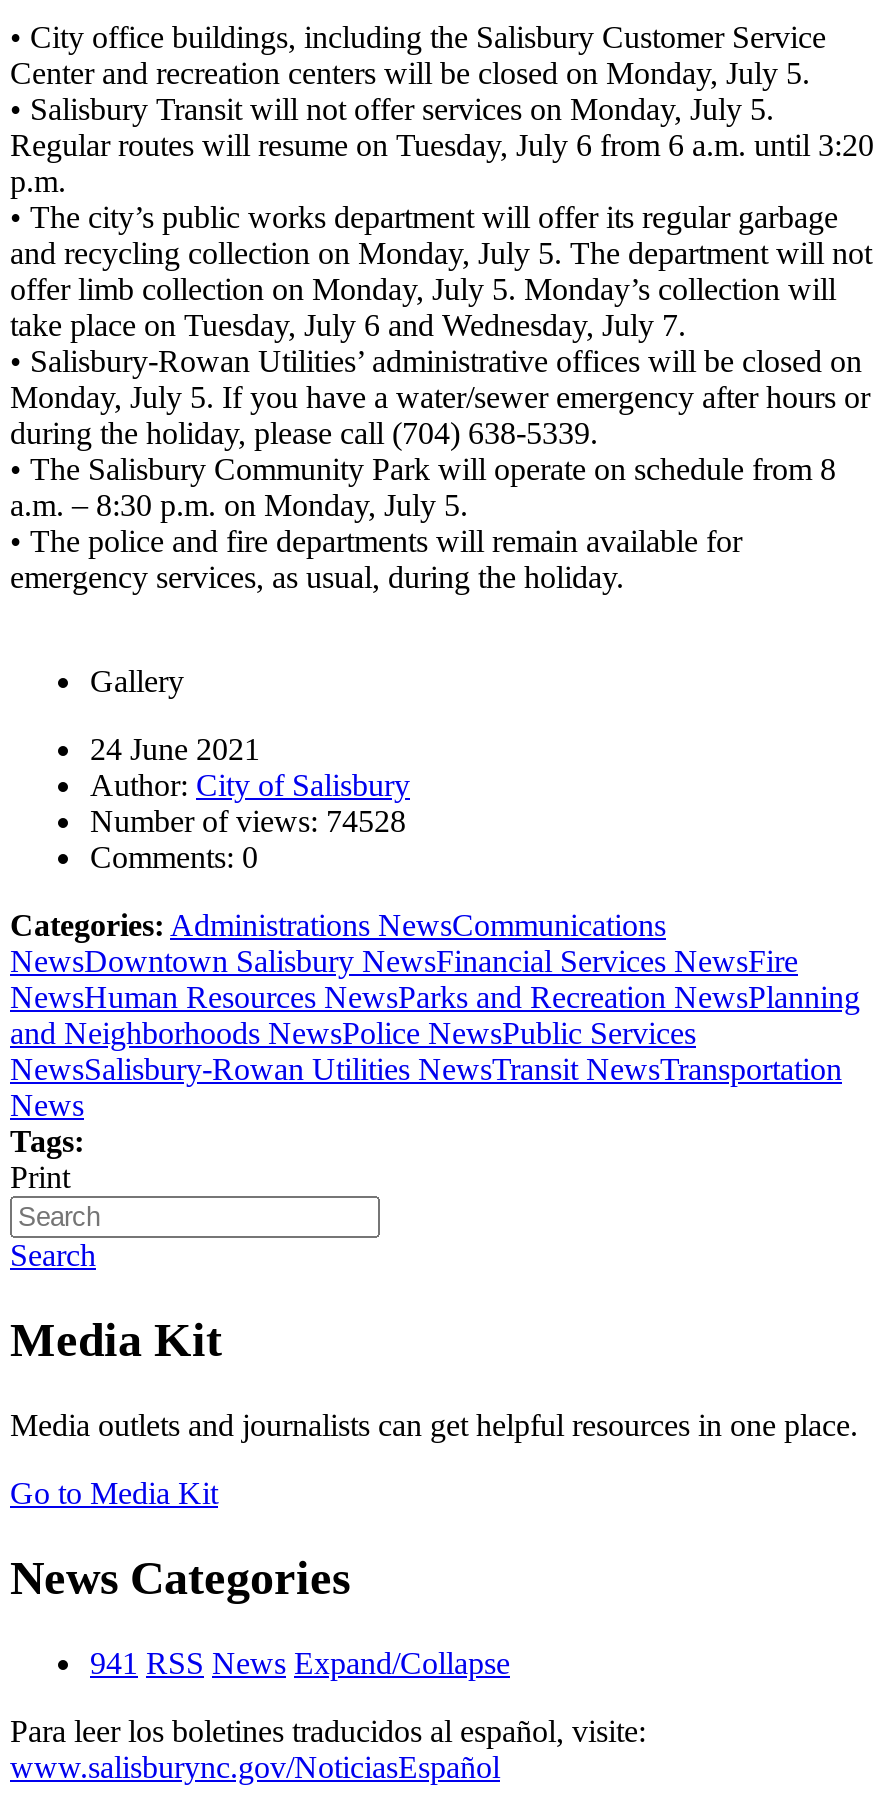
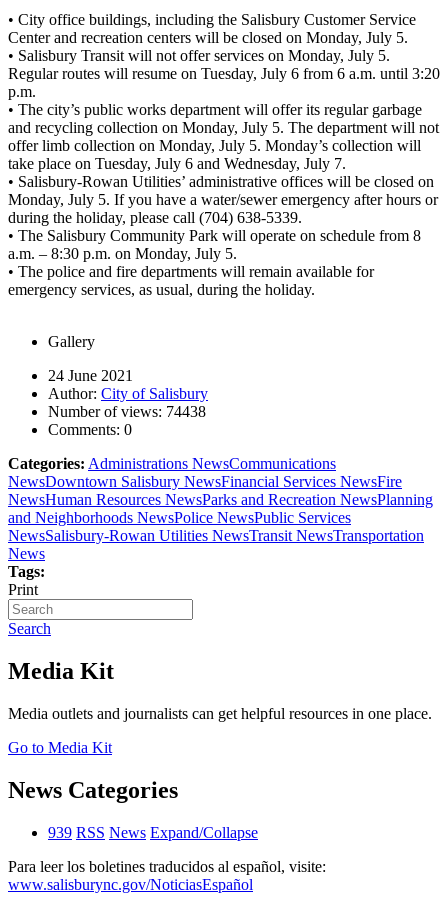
- Number of views: 74528
+ Number of views: 74438

- 941 RSS News Expand/Collapse
+ 939 RSS News Expand/Collapse
